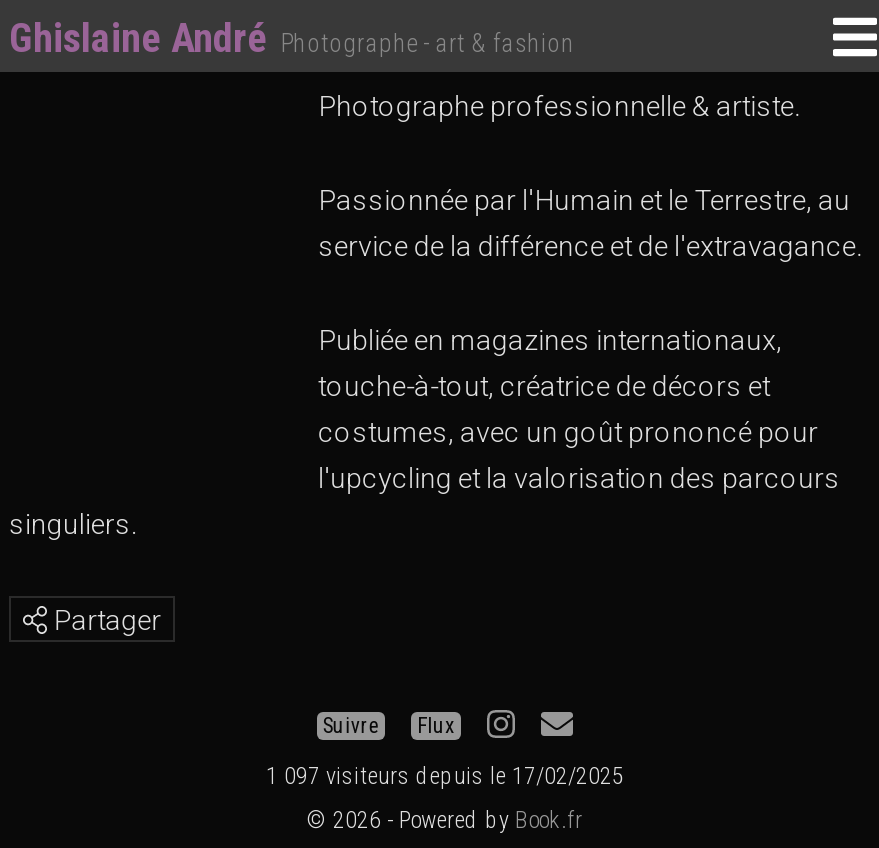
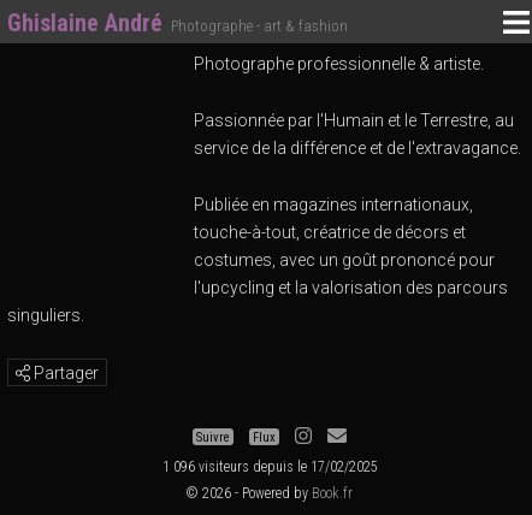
- 1 097 visiteurs depuis le 17/02/2025
+ 1 096 visiteurs depuis le 17/02/2025
